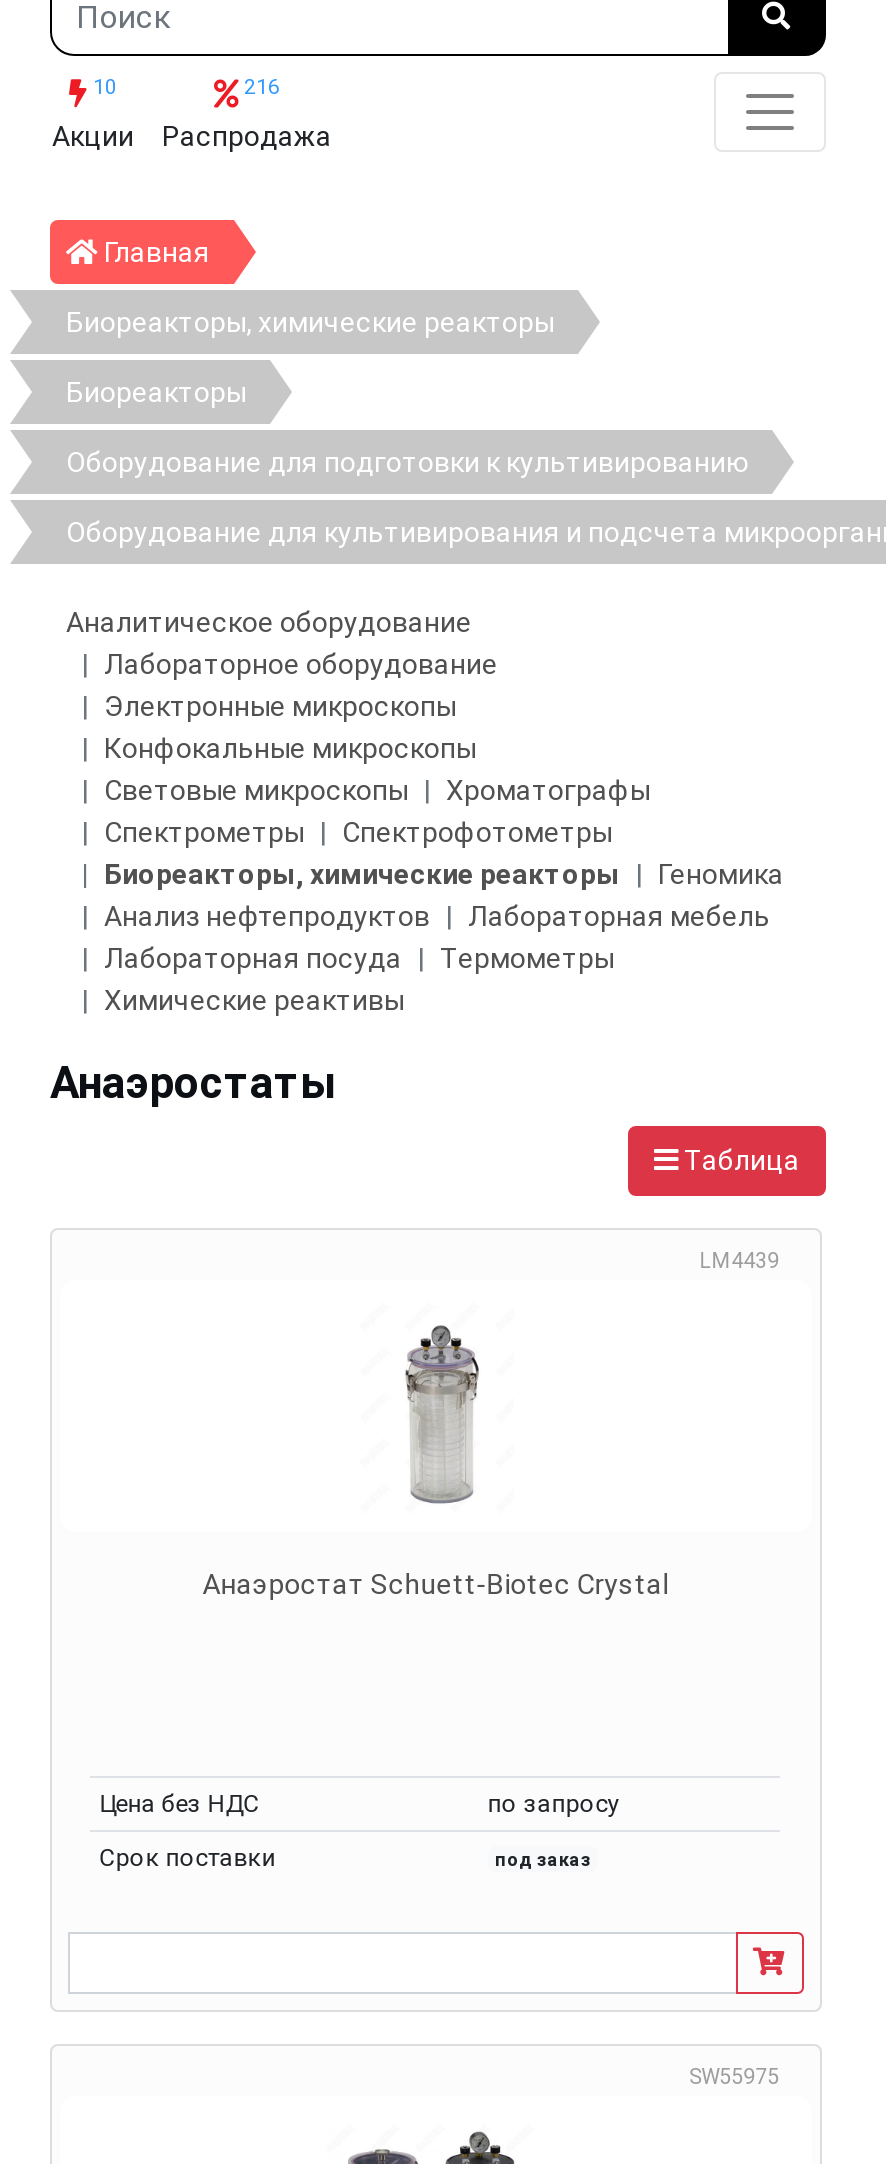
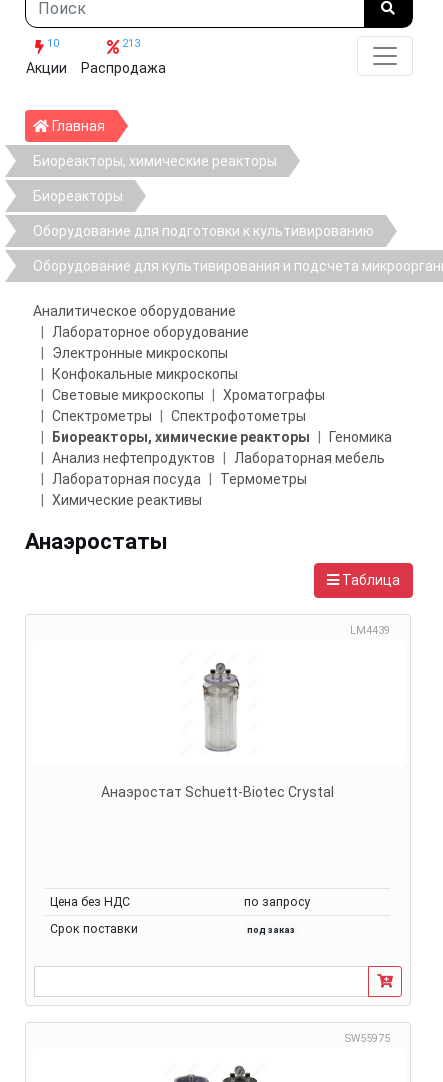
- 216
+ 213
